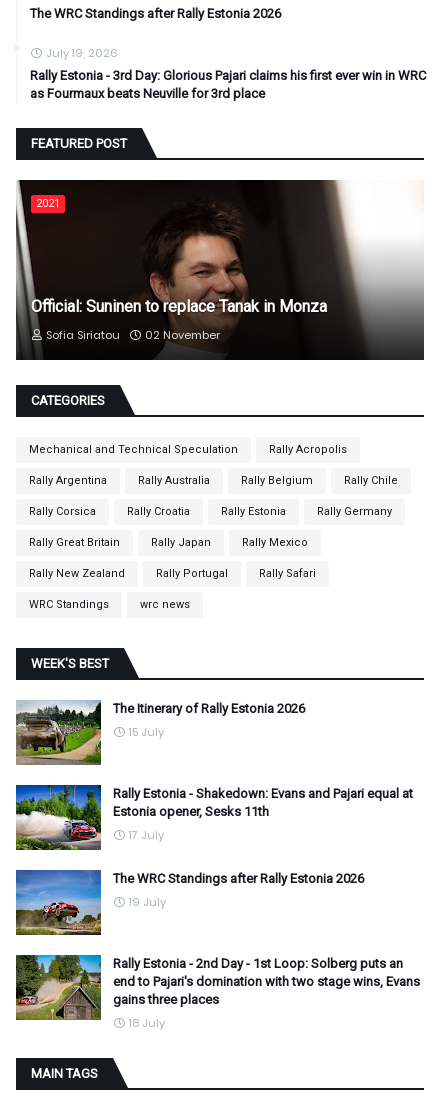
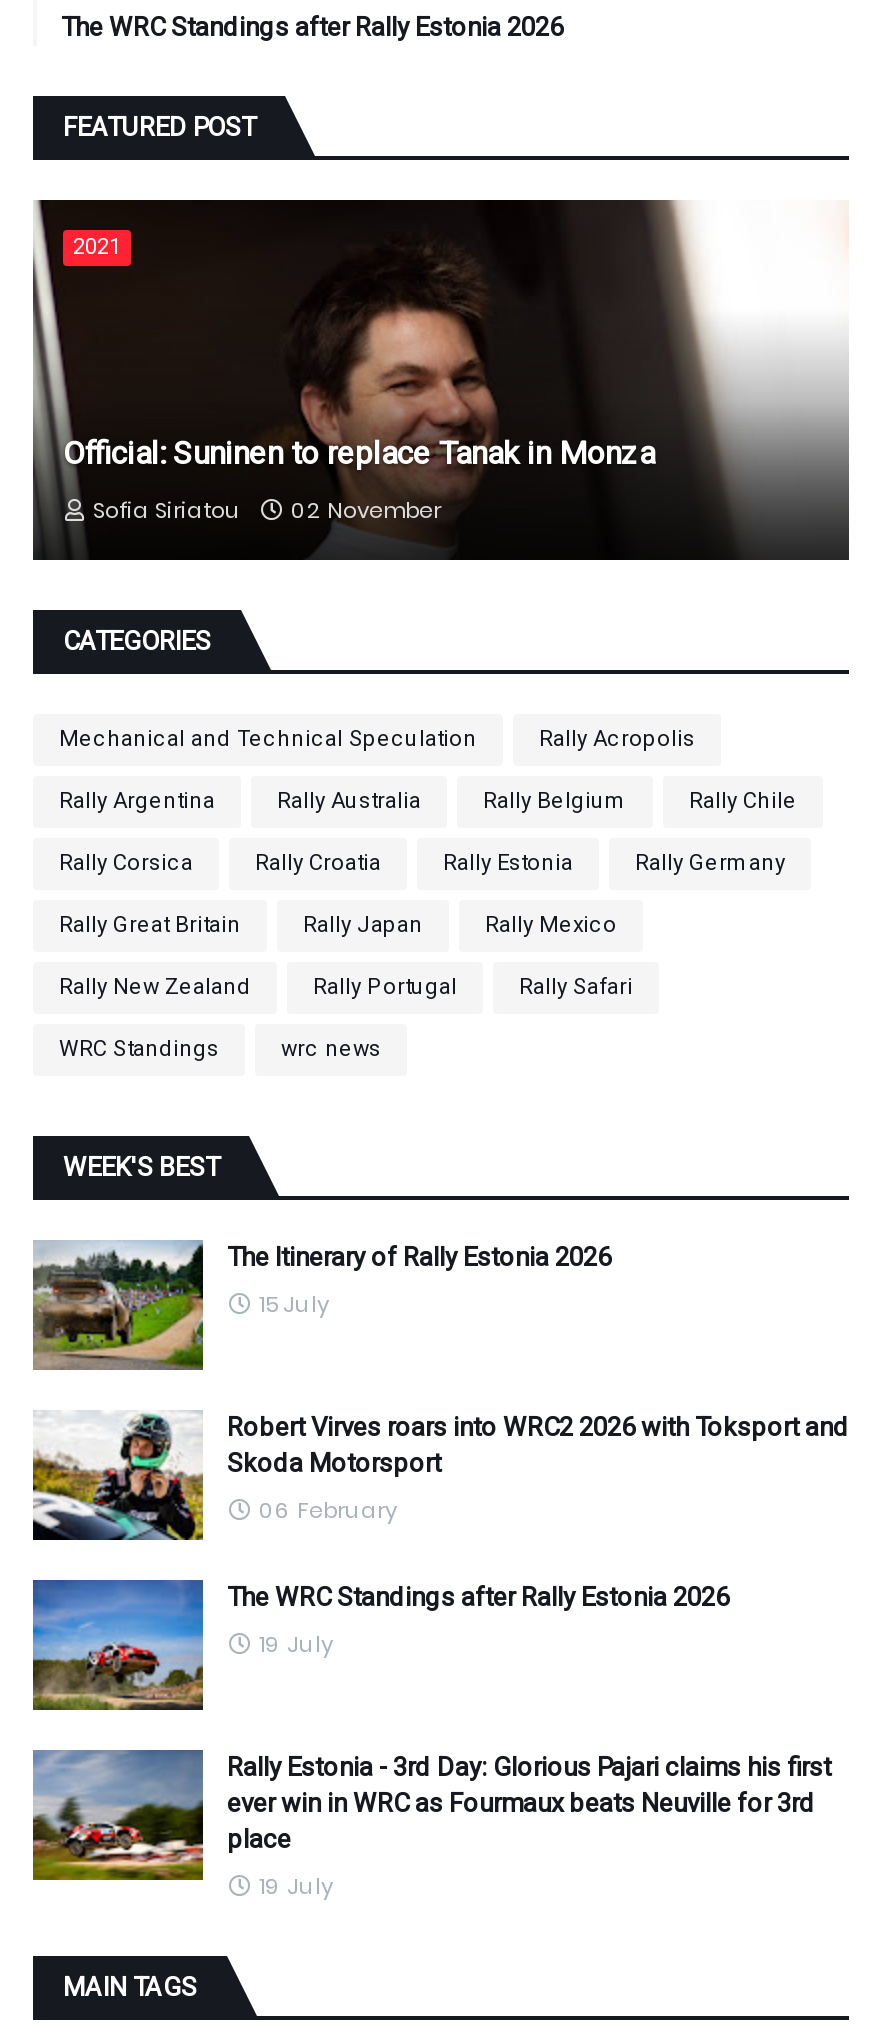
- July 19, 2026
- Rally Estonia - 3rd Day: Glorious Pajari claims his first ever win in WRC
- as Fourmaux beats Neuville for 3rd place

- [image]
- Rally Estonia - Shakedown: Evans and Pajari equal at
- Estonia opener, Sesks 11th
+ [image]
+ Robert Virves roars into WRC2 2026 with Toksport and
+ Skoda Motorsport

- 17 July
+ 06 February

- [image]
- Rally Estonia - 2nd Day - 1st Loop: Solberg puts an
- end to Pajari's domination with two stage wins, Evans
- gains three places
+ [image]
+ Rally Estonia - 3rd Day: Glorious Pajari claims his first
+ ever win in WRC as Fourmaux beats Neuville for 3rd
+ place

- 18 July
+ 19 July
